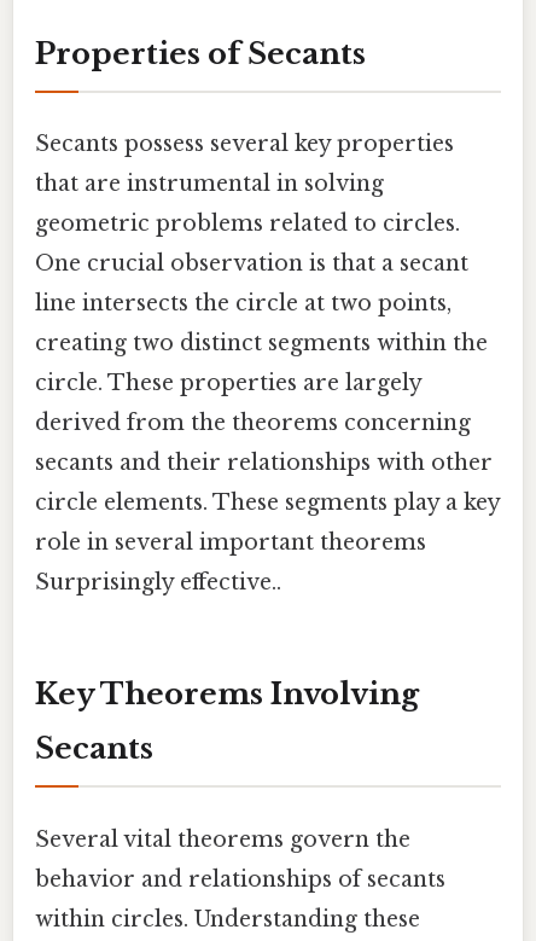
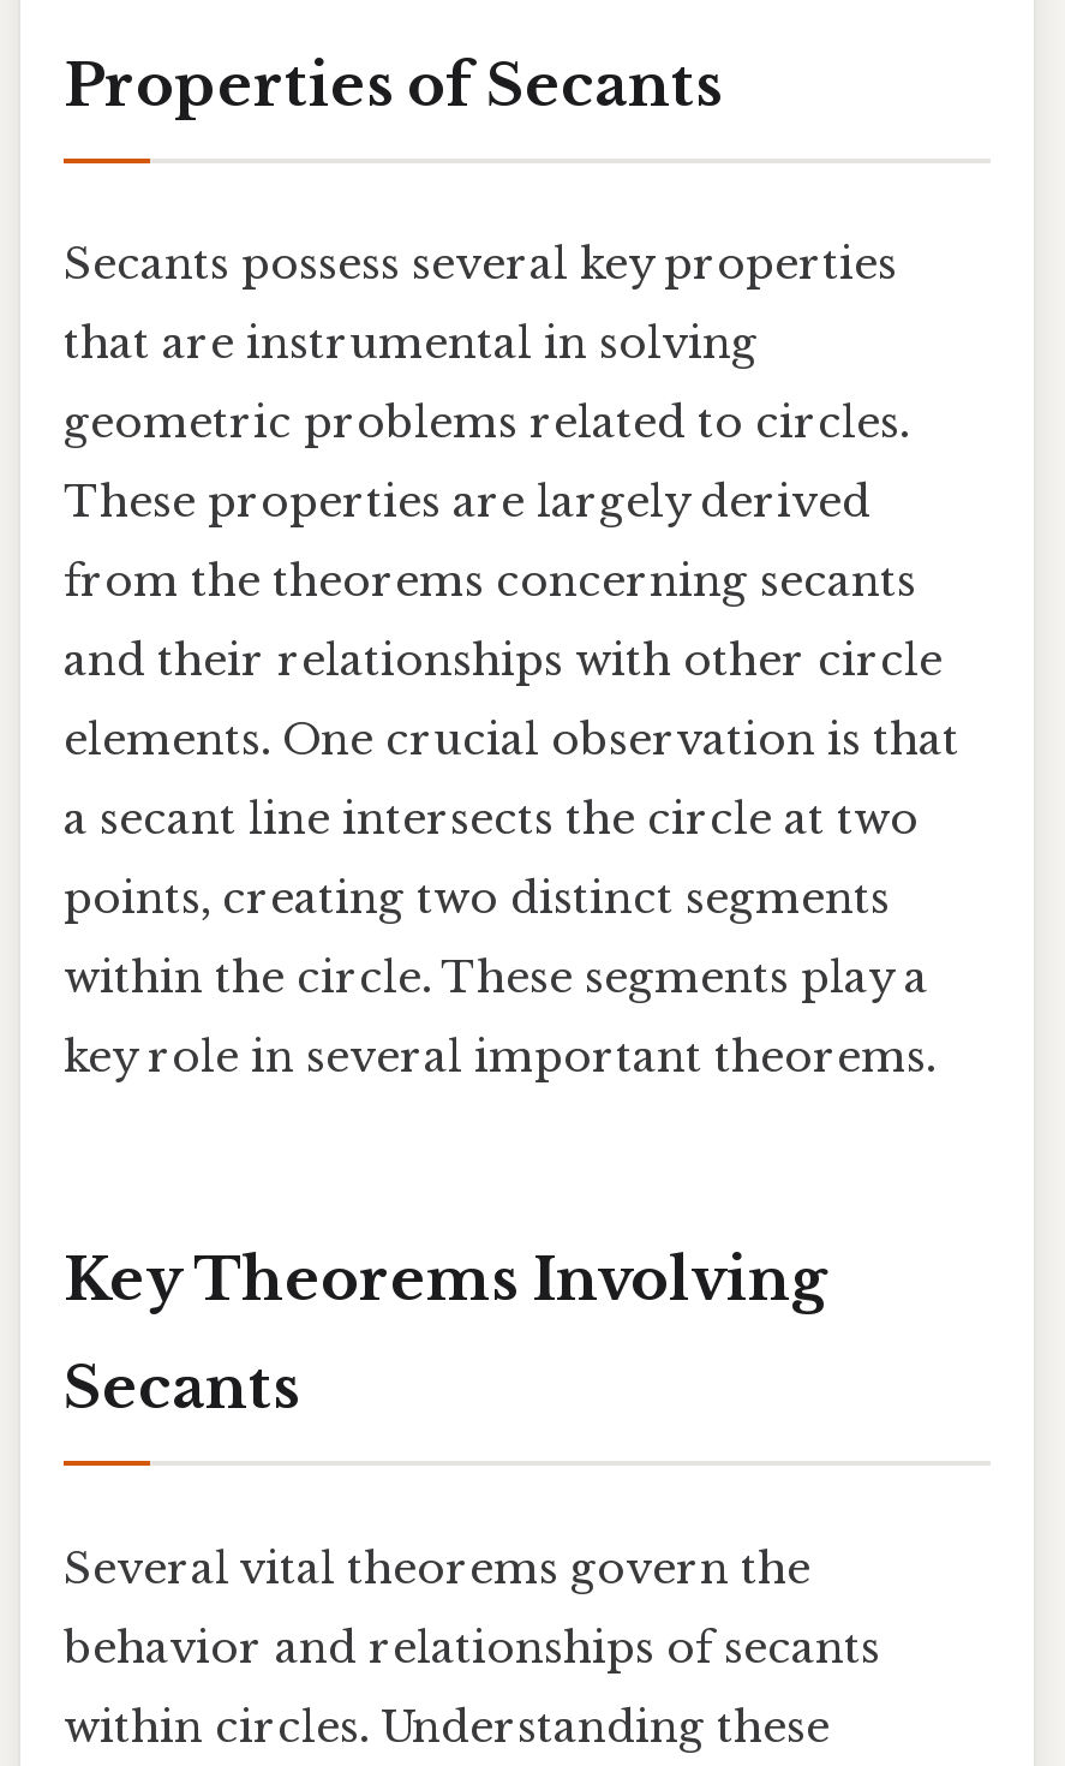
- One crucial observation is that a secant
- line intersects the circle at two points,
- creating two distinct segments within the
- circle. These properties are largely
- derived from the theorems concerning
- secants and their relationships with other
- circle elements. These segments play a key
- role in several important theorems
- Surprisingly effective..
+ These properties are largely derived
+ from the theorems concerning secants
+ and their relationships with other circle
+ elements. One crucial observation is that
+ a secant line intersects the circle at two
+ points, creating two distinct segments
+ within the circle. These segments play a
+ key role in several important theorems.
